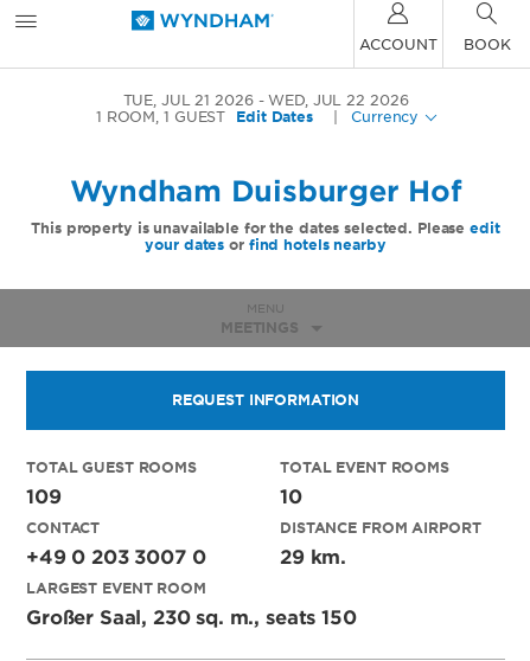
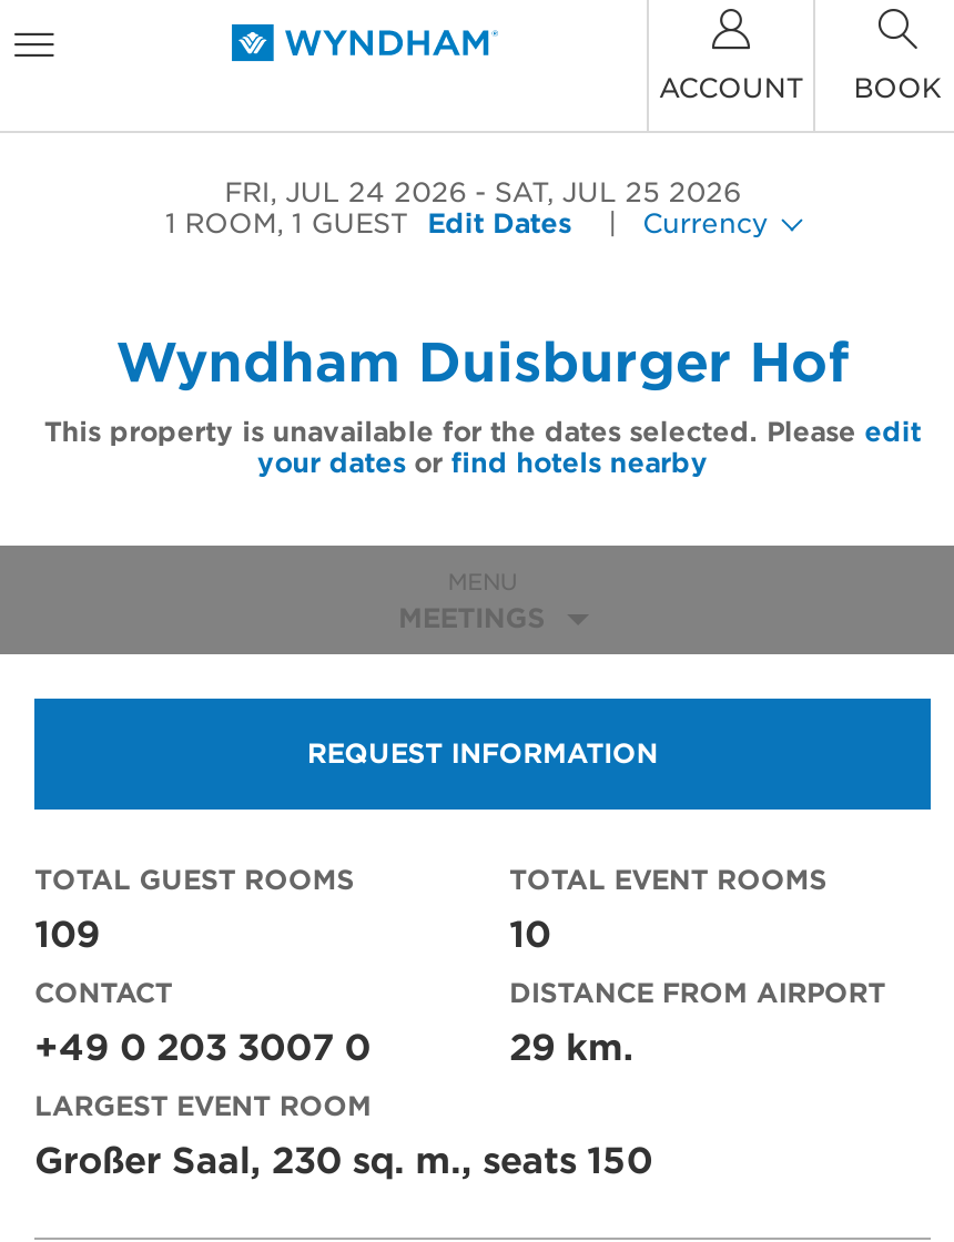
- TUE, JUL 21 2026
+ FRI, JUL 24 2026

- WED, JUL 22 2026
+ SAT, JUL 25 2026
